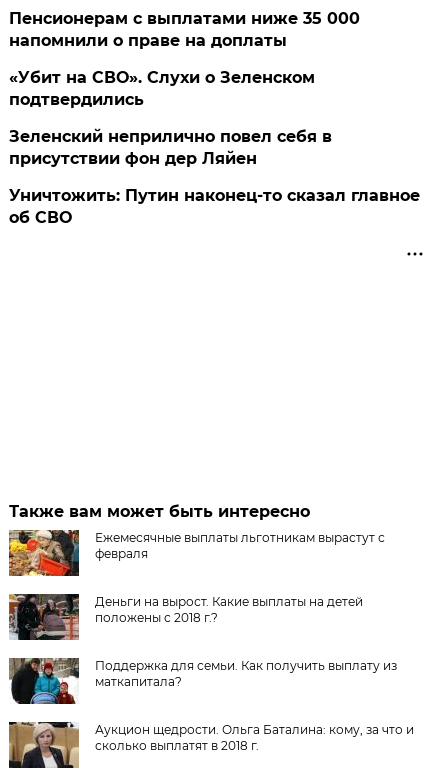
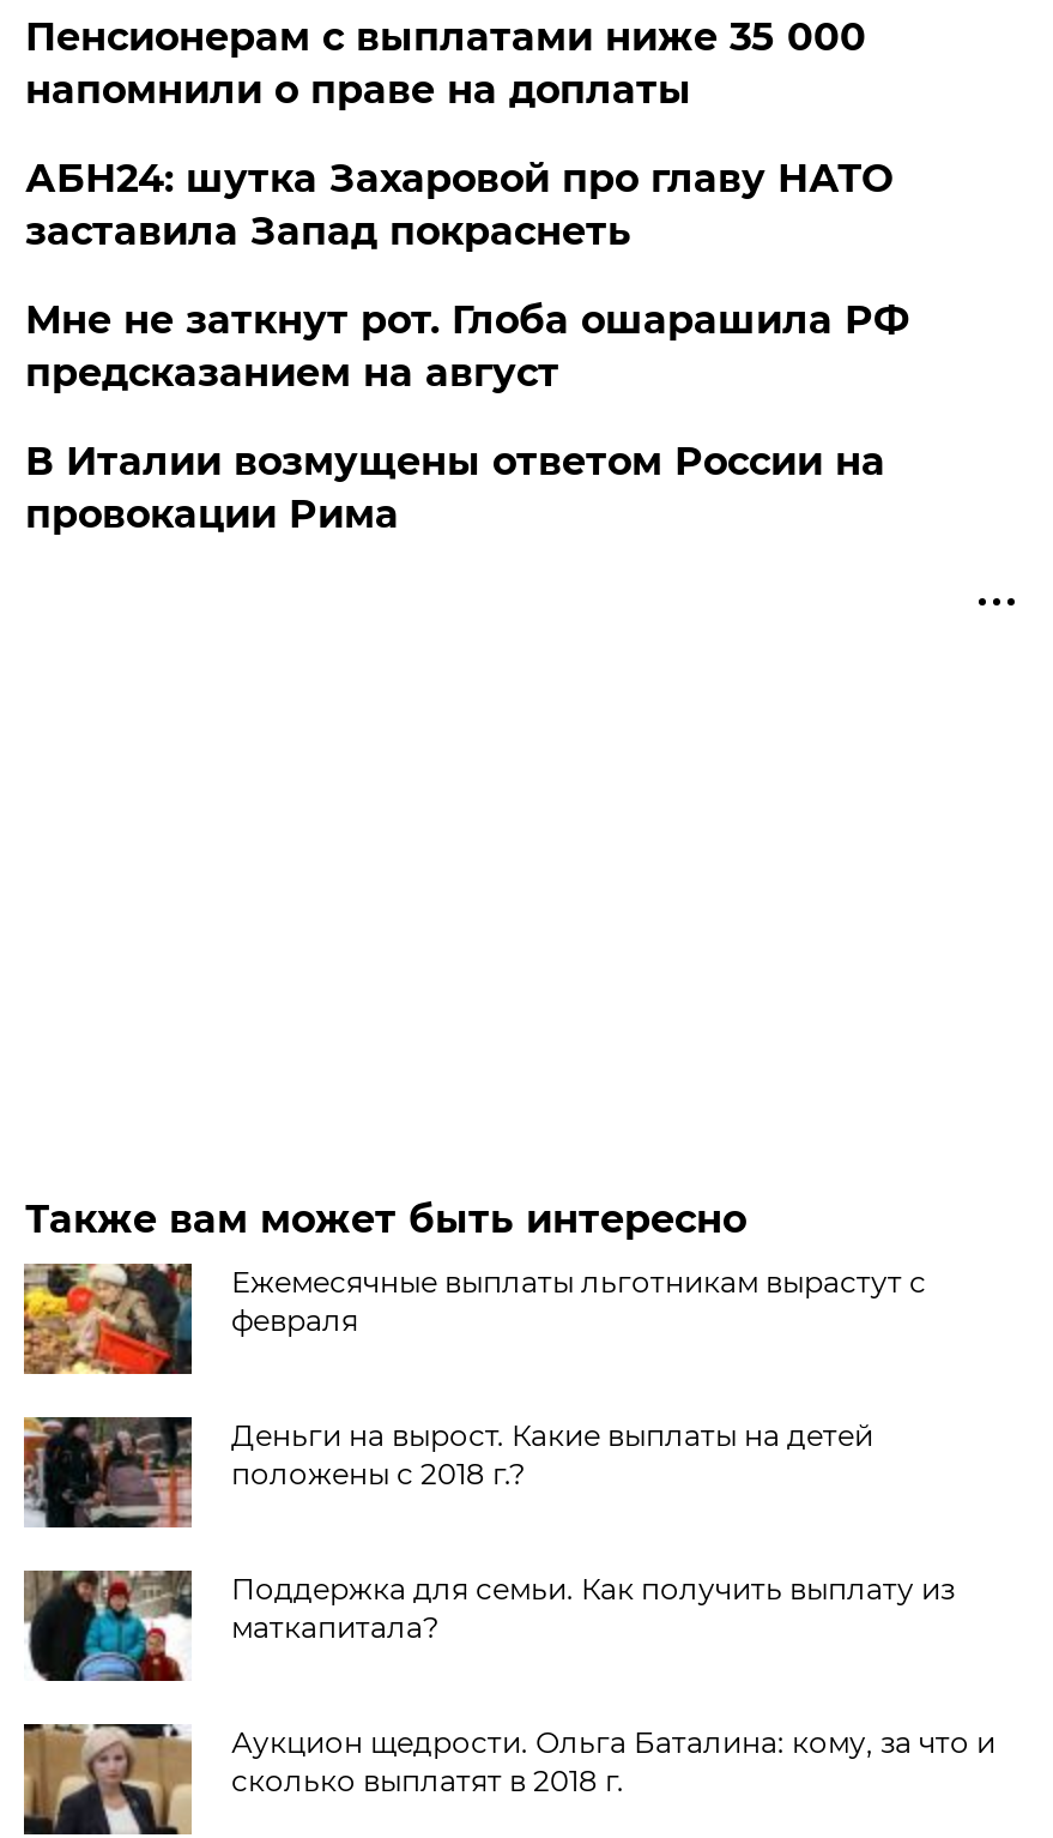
- «Убит на СВО». Слухи о Зеленском
- подтвердились
+ АБН24: шутка Захаровой про главу НАТО
+ заставила Запад покраснеть

- Зеленский неприлично повел cебя в
- присутствии фон дер Ляйен
+ Мне не заткнут рот. Глоба ошарашила РФ
+ предсказанием на август

- Уничтожить: Путин наконец-то сказал главное
- об СВО
+ В Италии возмущены ответом России на
+ провокации Рима
